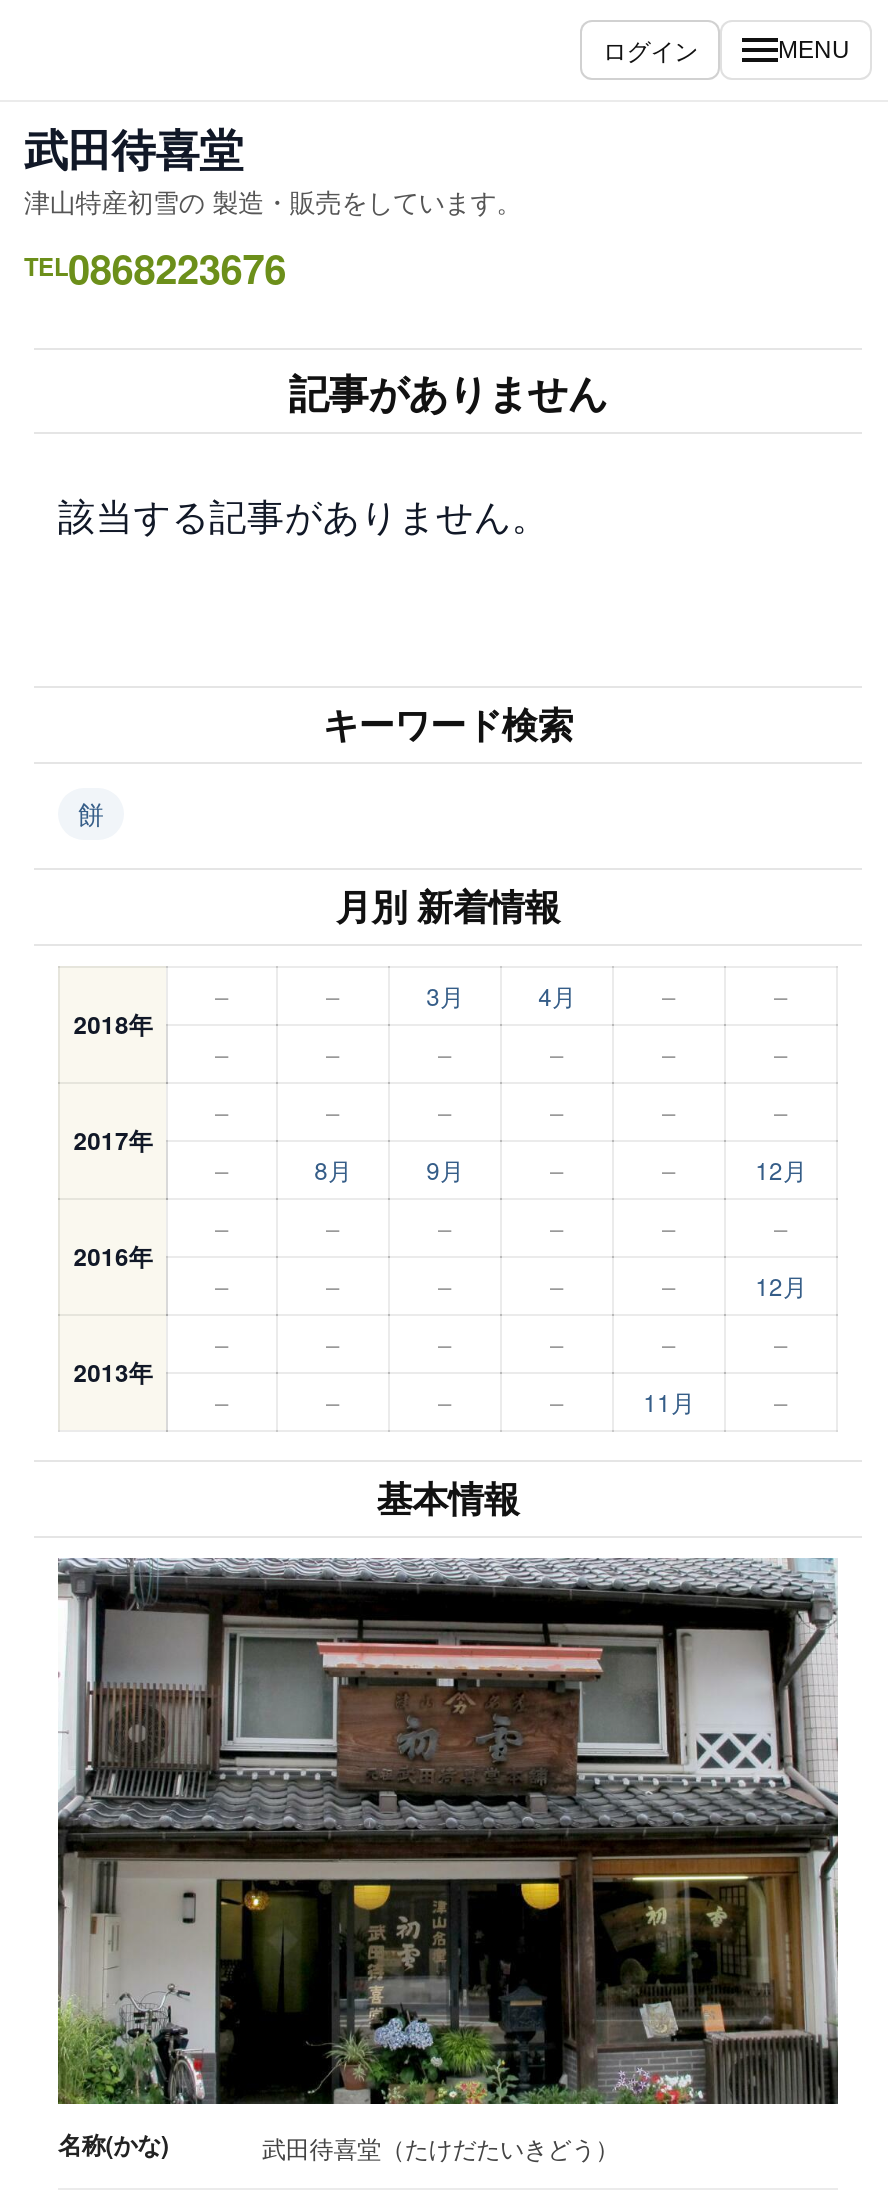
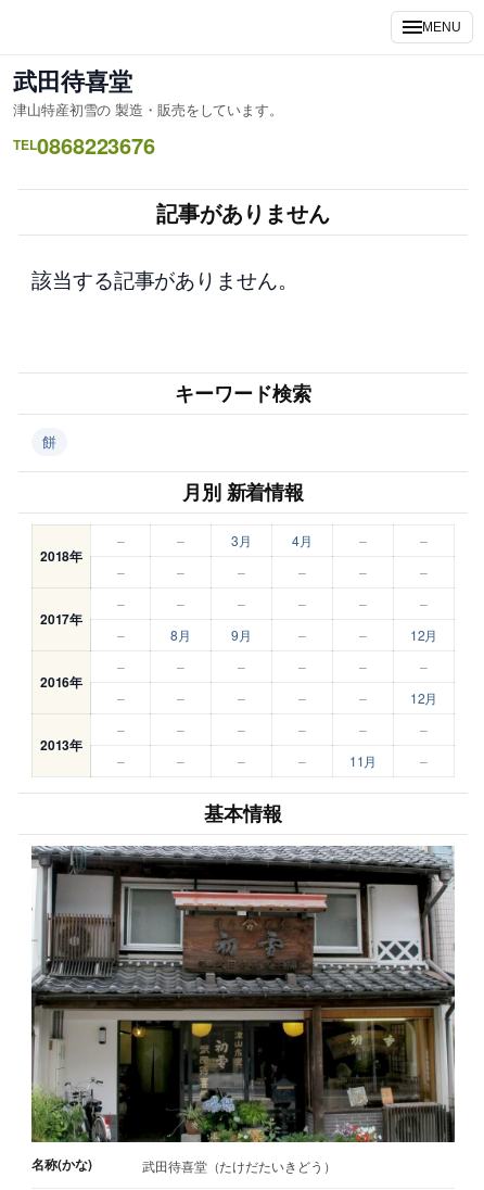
- ログイン
